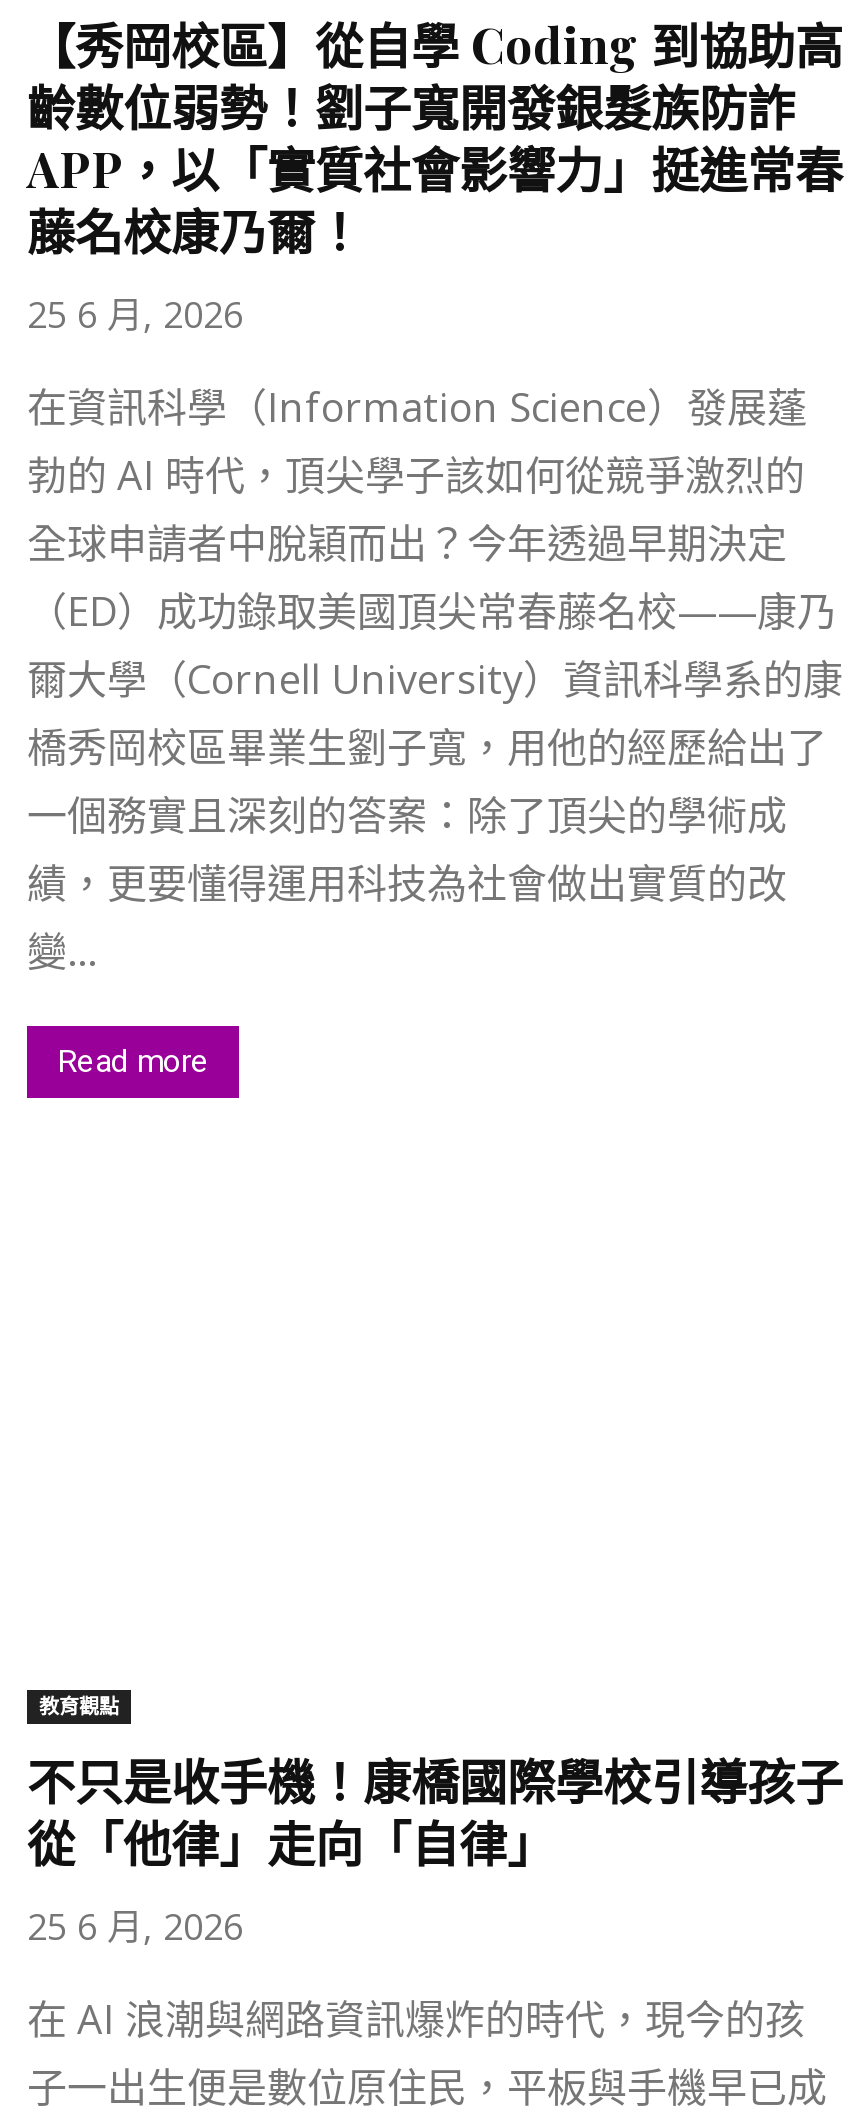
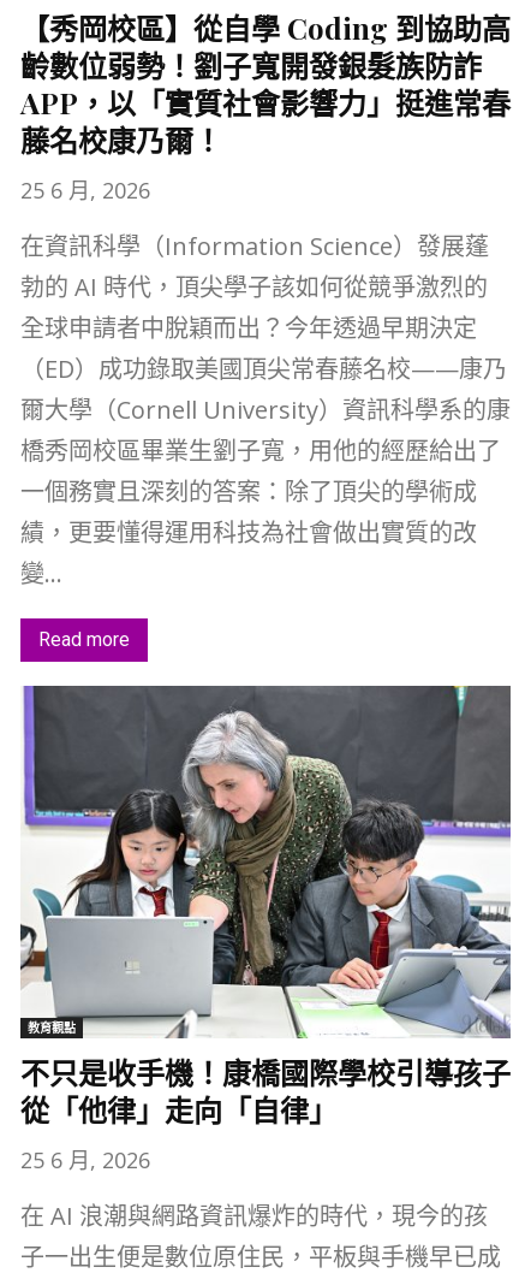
+ [image]
